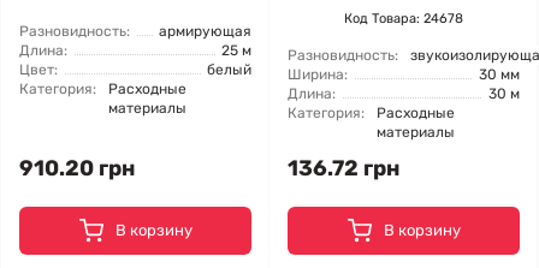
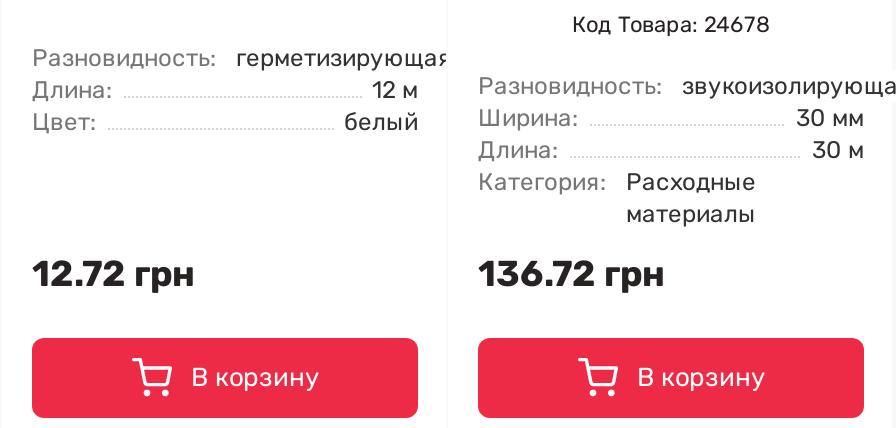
- армирующая
+ герметизирующая

- 25 м
+ 12 м

- Категория:
- Расходные
- материалы
- 910.20 грн
+ 12.72 грн
